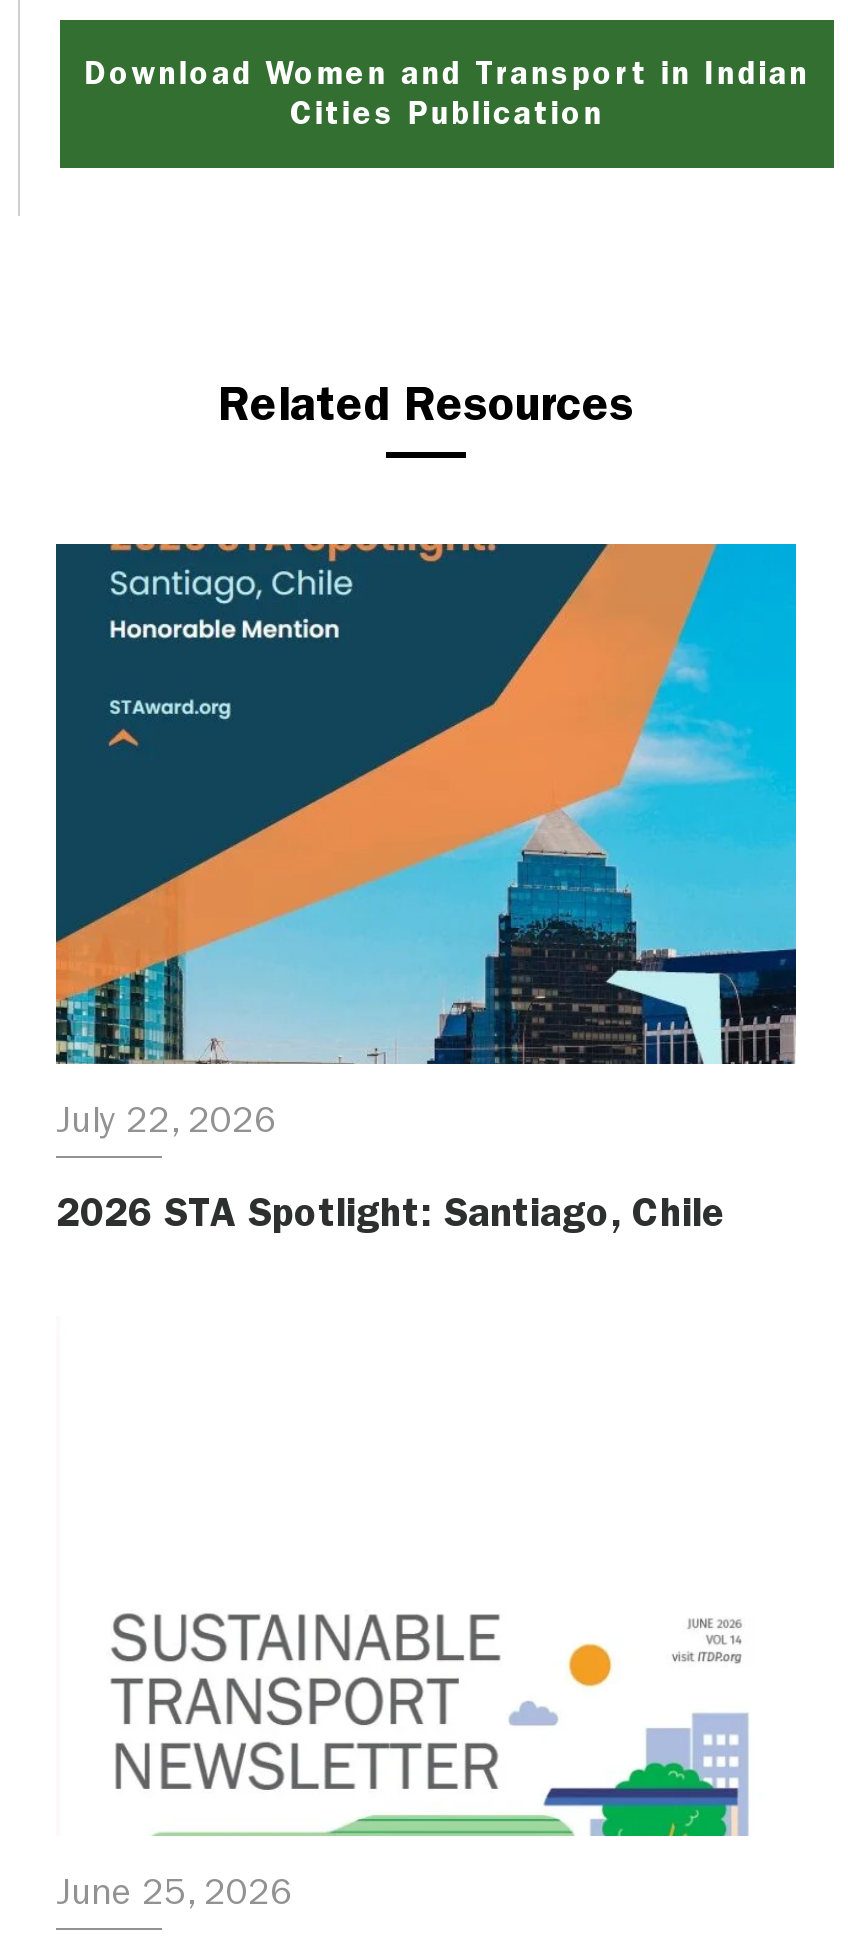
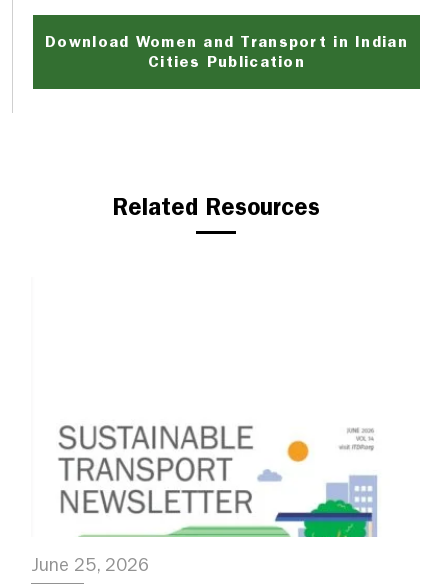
- [image]
- July 22, 2026
- 2026 STA Spotlight: Santiago, Chile
